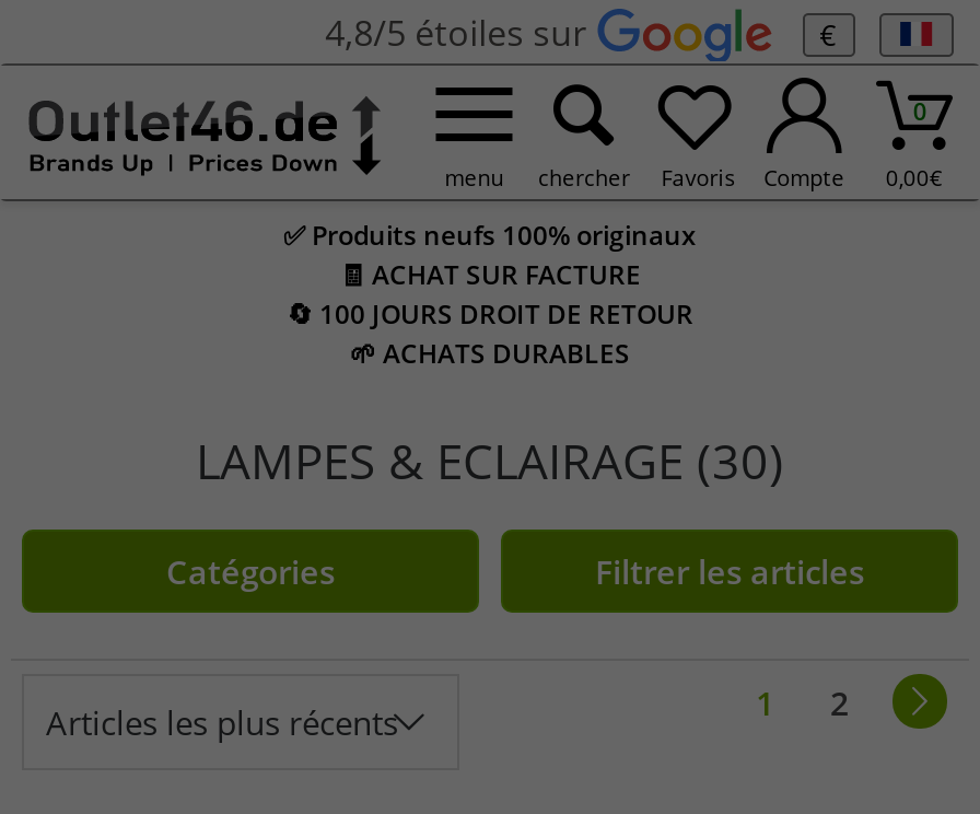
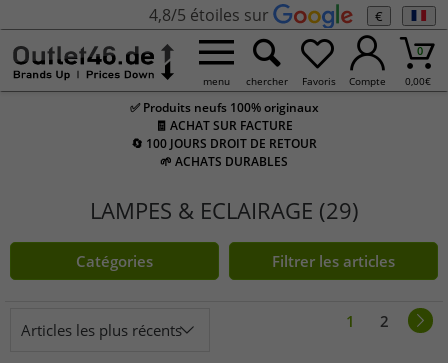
- LAMPES & ECLAIRAGE (30)
+ LAMPES & ECLAIRAGE (29)
